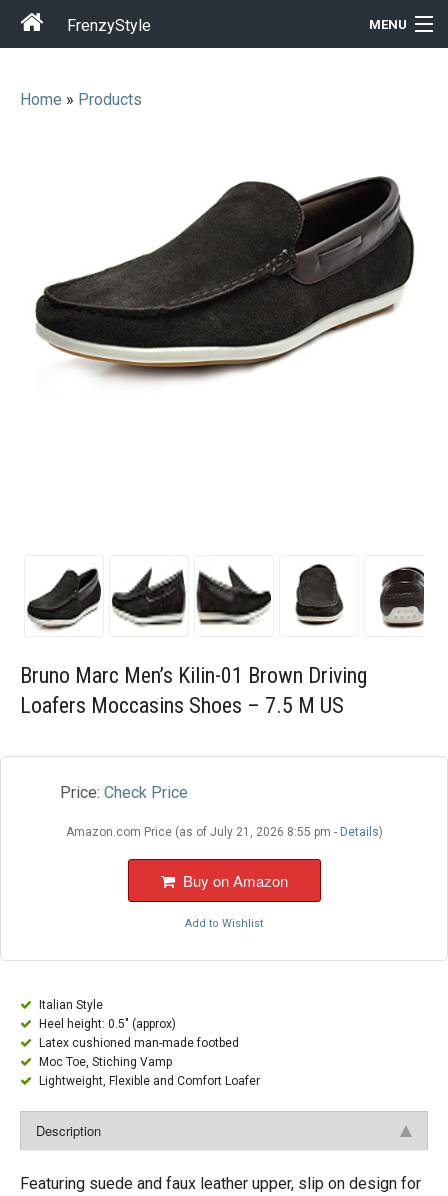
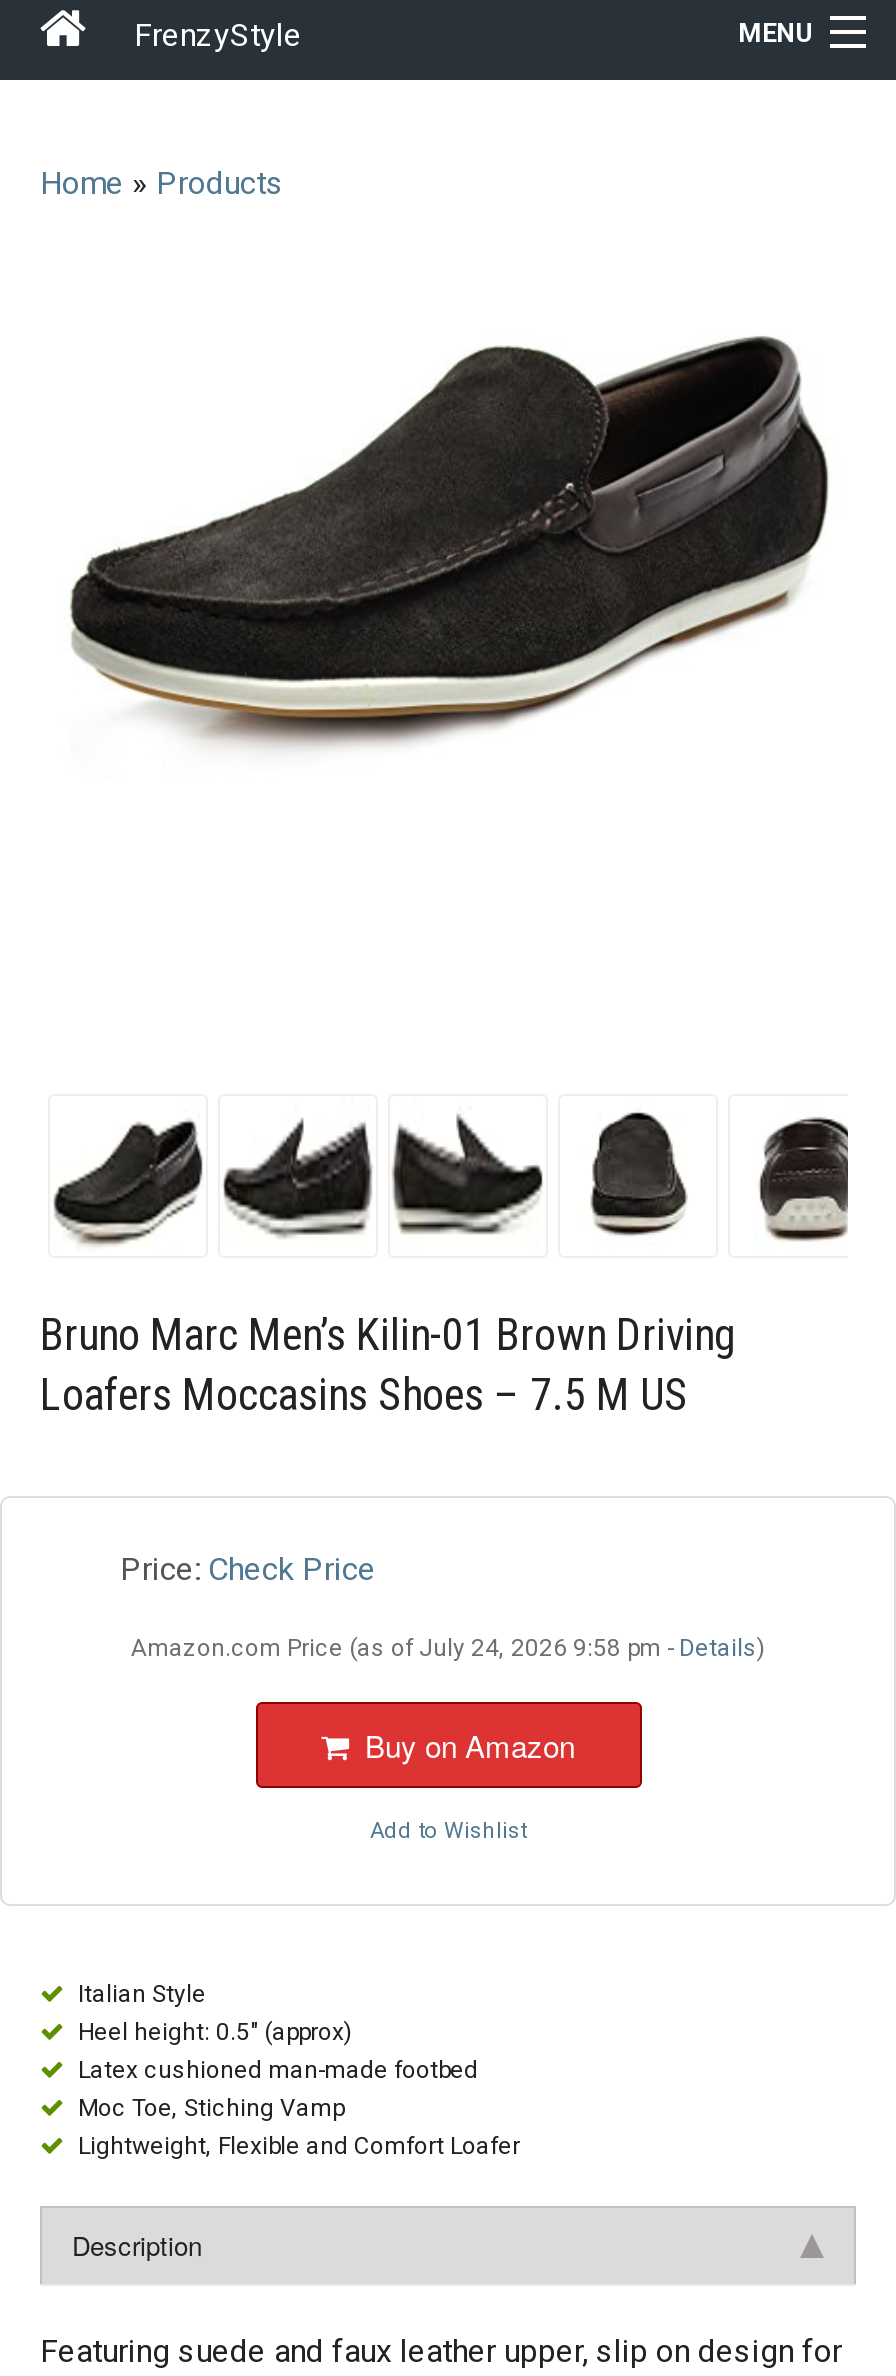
- Amazon.com Price (as of July 21, 2026 8:55 pm - Details)
+ Amazon.com Price (as of July 24, 2026 9:58 pm - Details)
